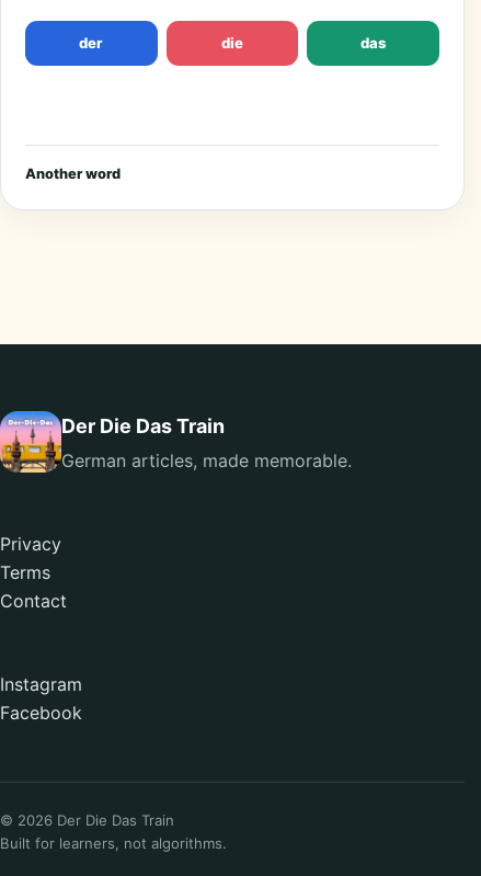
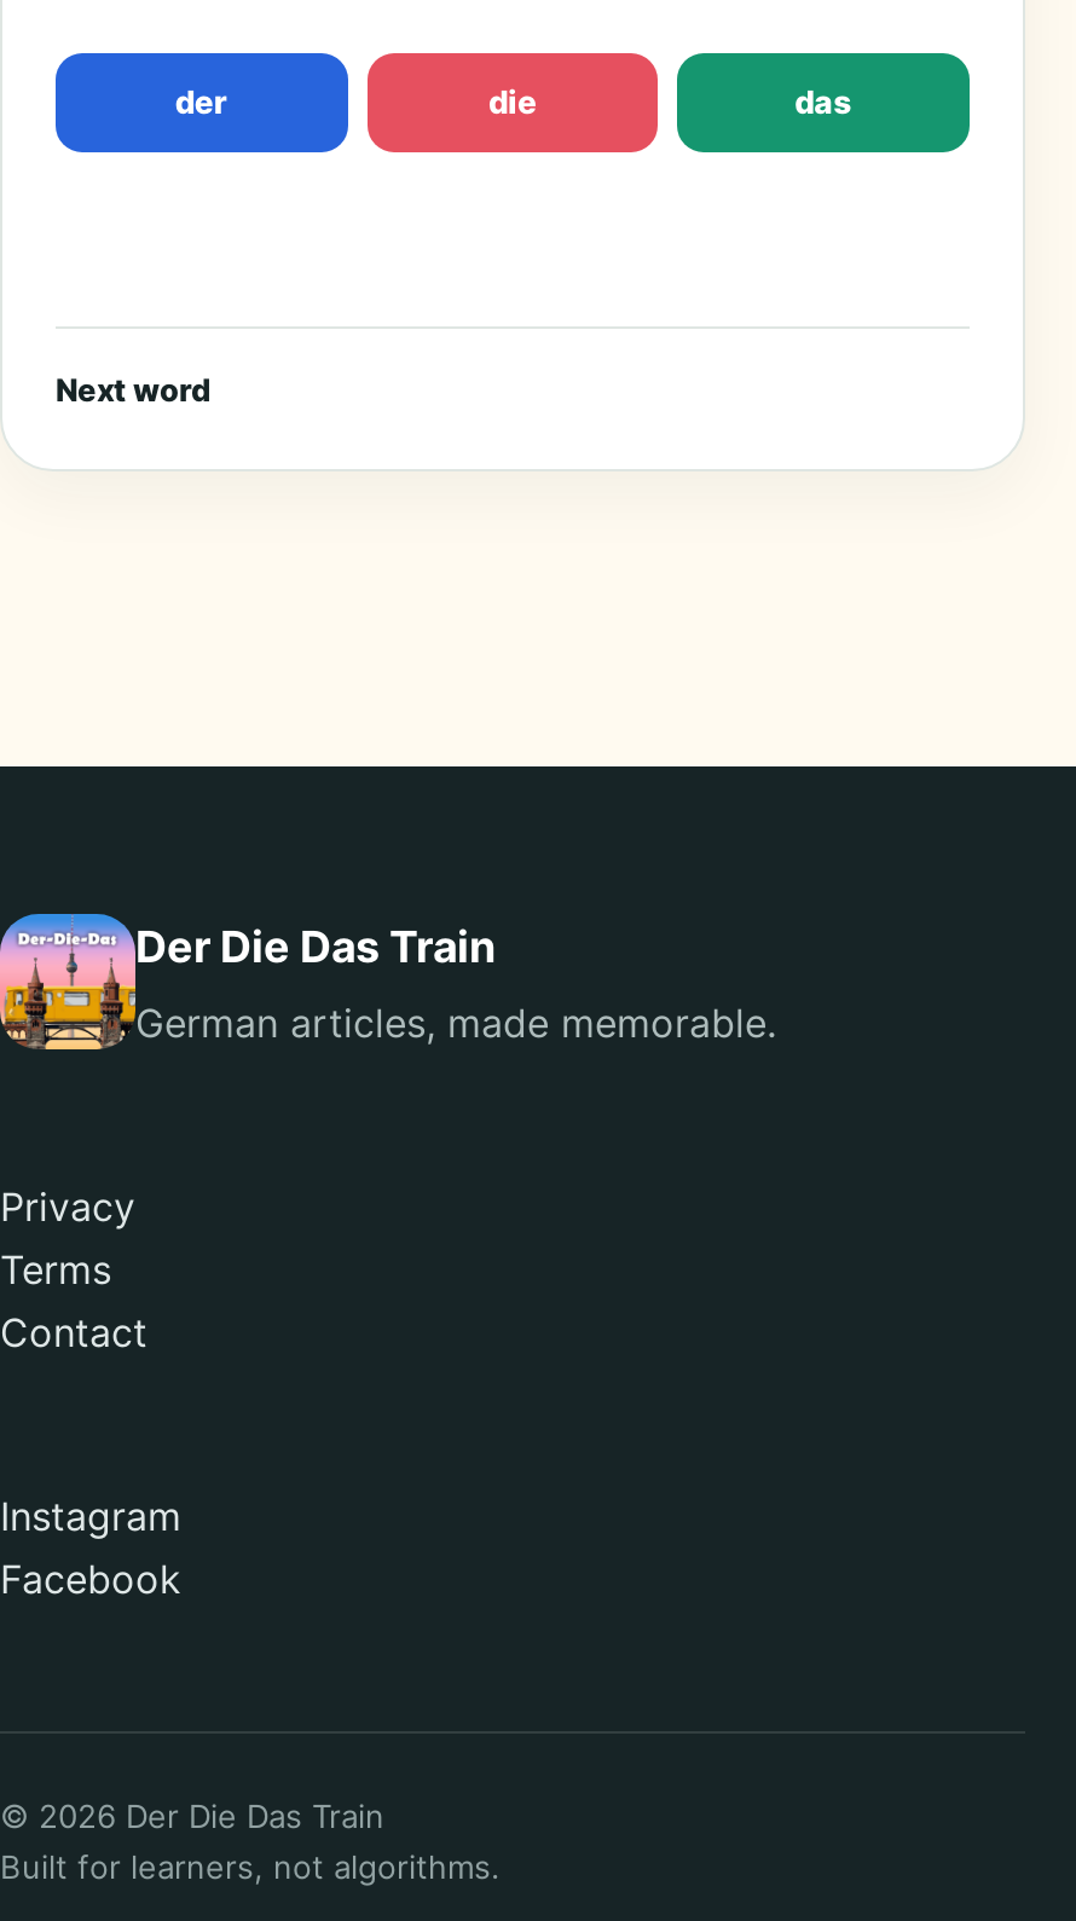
- Another word
+ Next word
